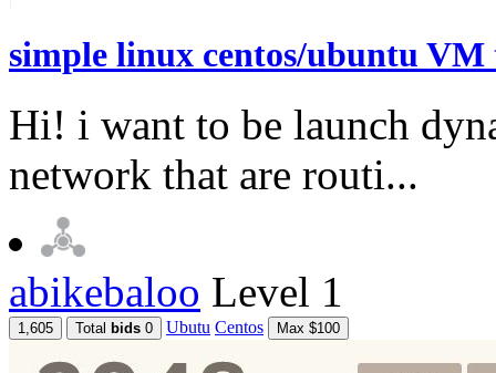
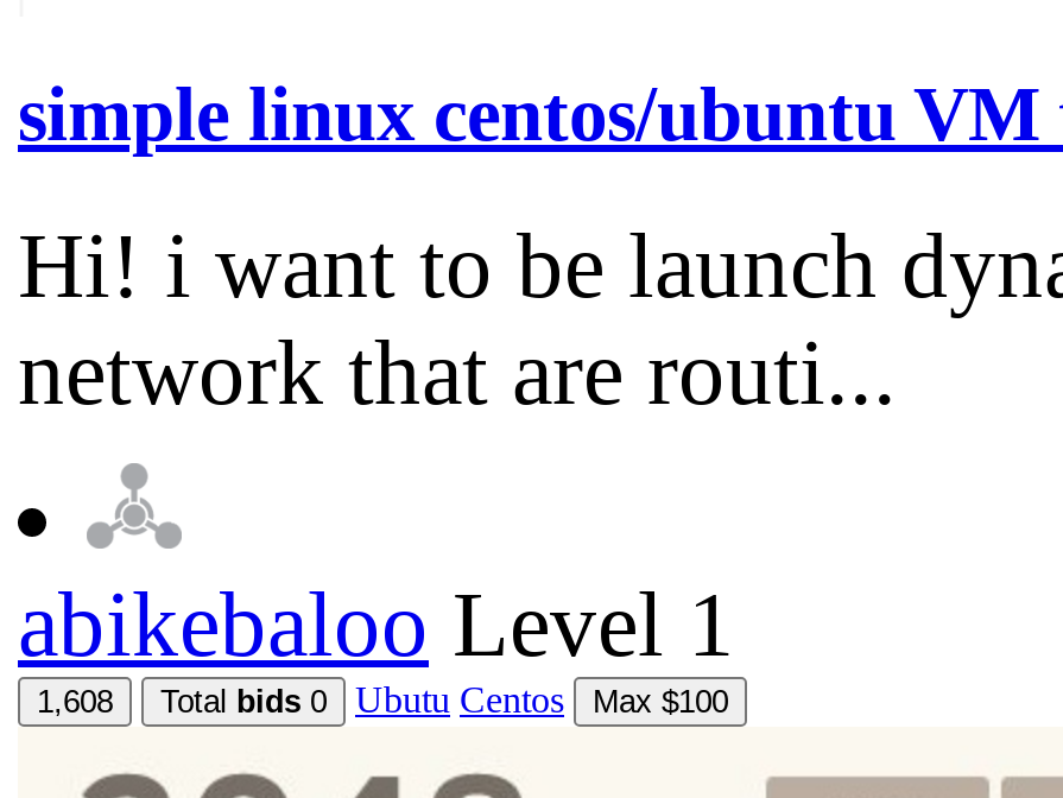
- 1,605 Total bids 0 Ubutu Centos Max $100
+ 1,608 Total bids 0 Ubutu Centos Max $100
